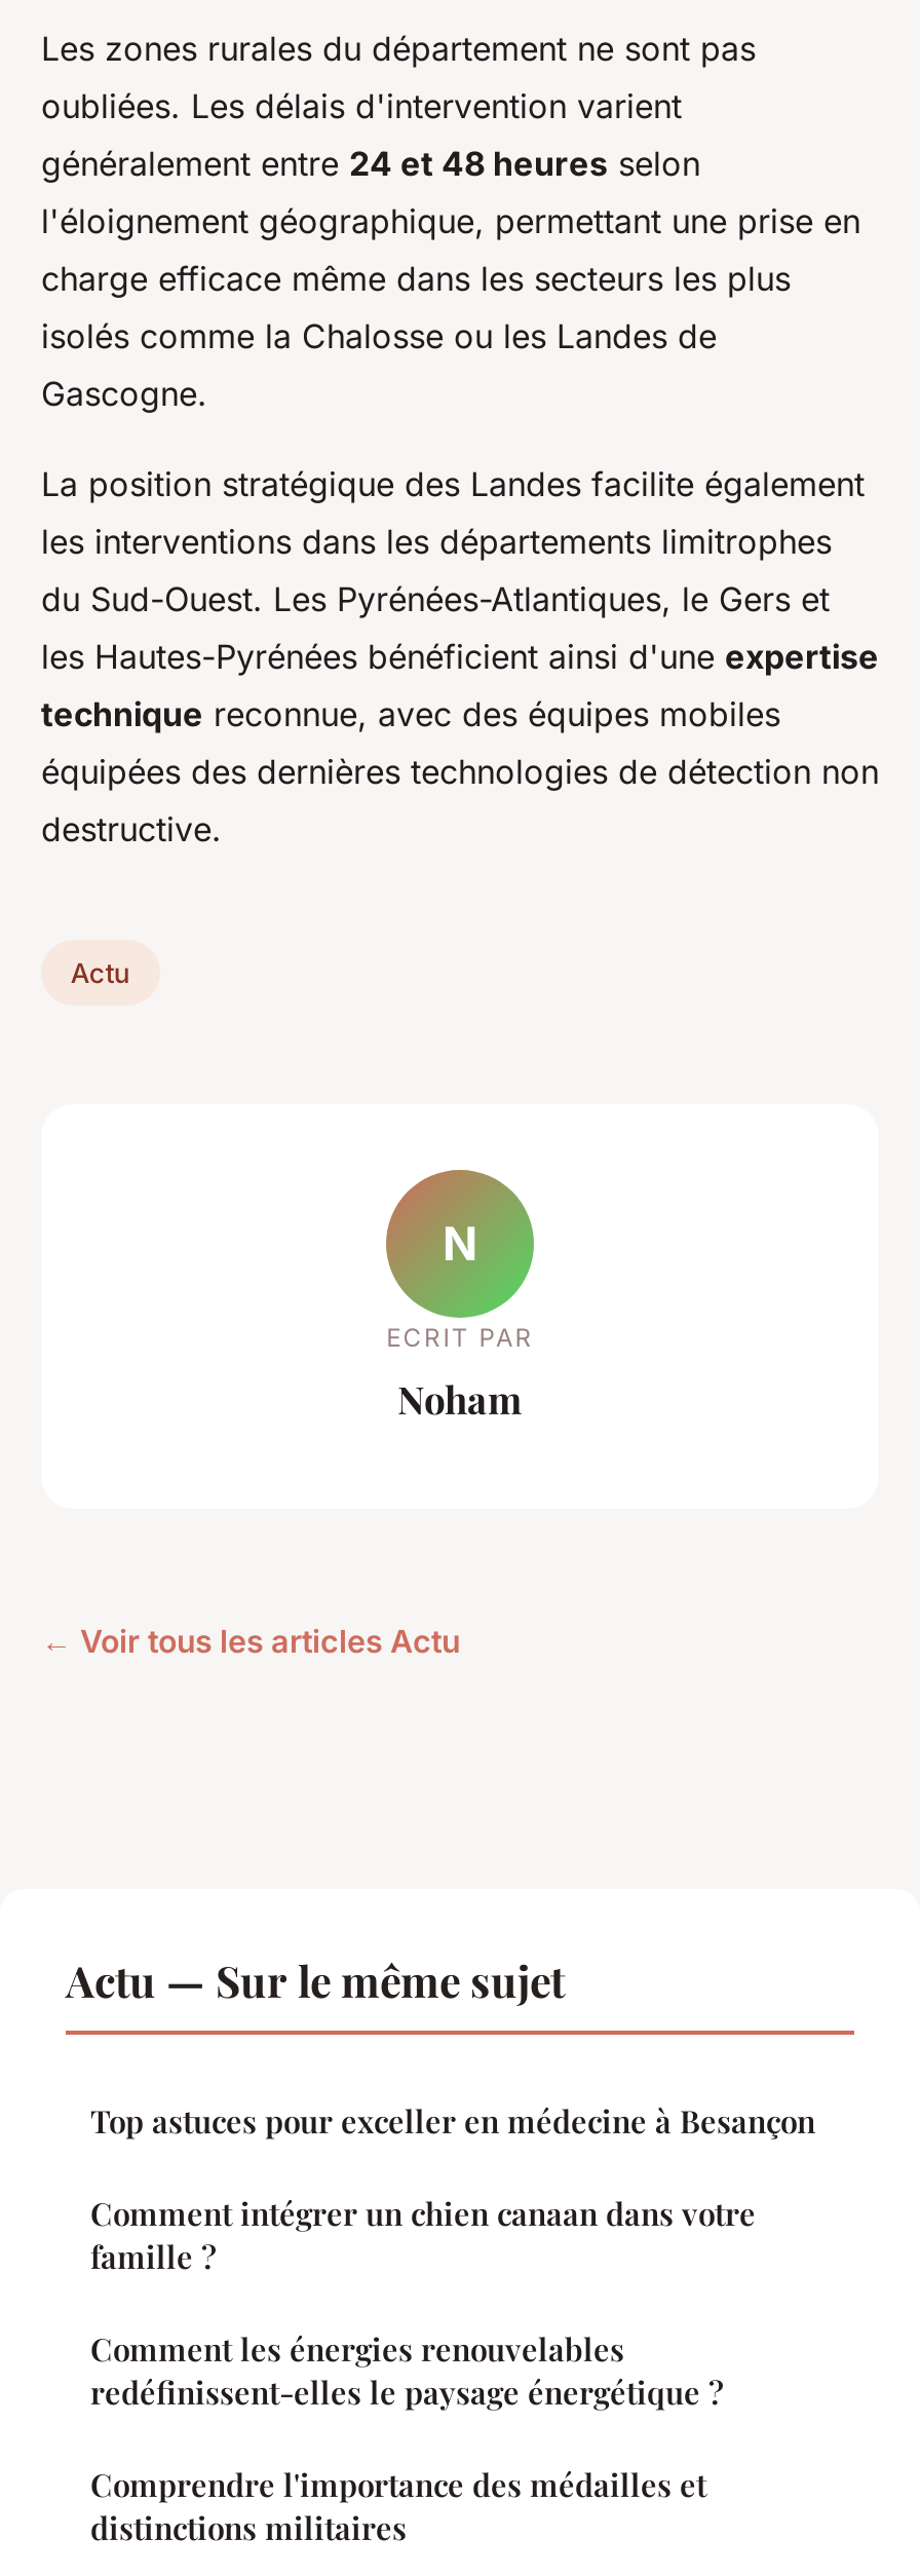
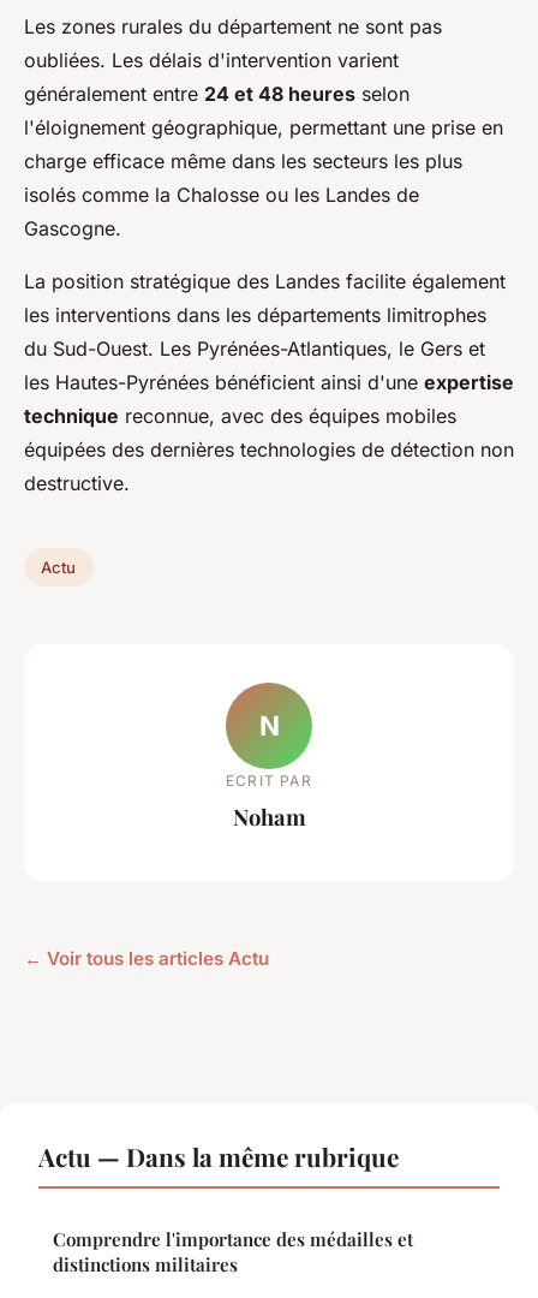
- Actu — Sur le même sujet
- Top astuces pour exceller en médecine à Besançon
- Comment intégrer un chien canaan dans votre
- famille ?
- Comment les énergies renouvelables
- redéfinissent-elles le paysage énergétique ?
+ Actu — Dans la même rubrique
